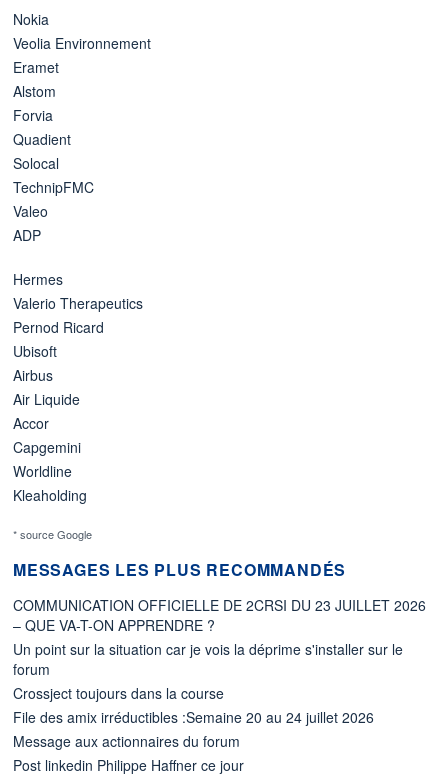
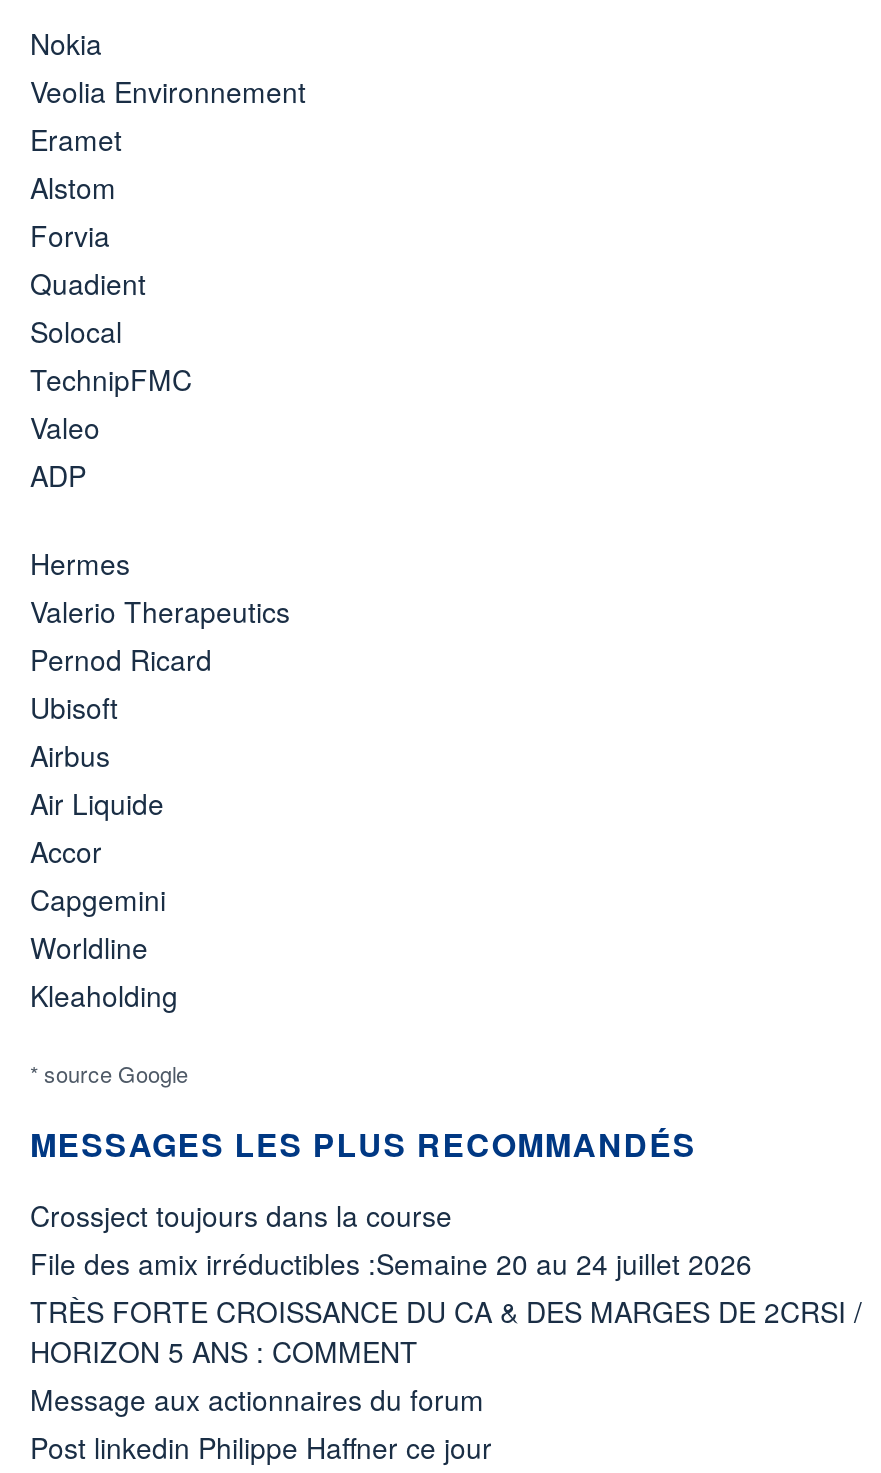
- COMMUNICATION OFFICIELLE DE 2CRSI DU 23 JUILLET 2026
- – QUE VA-T-ON APPRENDRE ?
- Un point sur la situation car je vois la déprime s'installer sur le
- forum

moved up: Crossject toujours dans la course | File des amix irréductibles :Semaine 20 au 24 juillet 2026

+ TRÈS FORTE CROISSANCE DU CA & DES MARGES DE 2CRSI /
+ HORIZON 5 ANS : COMMENT
